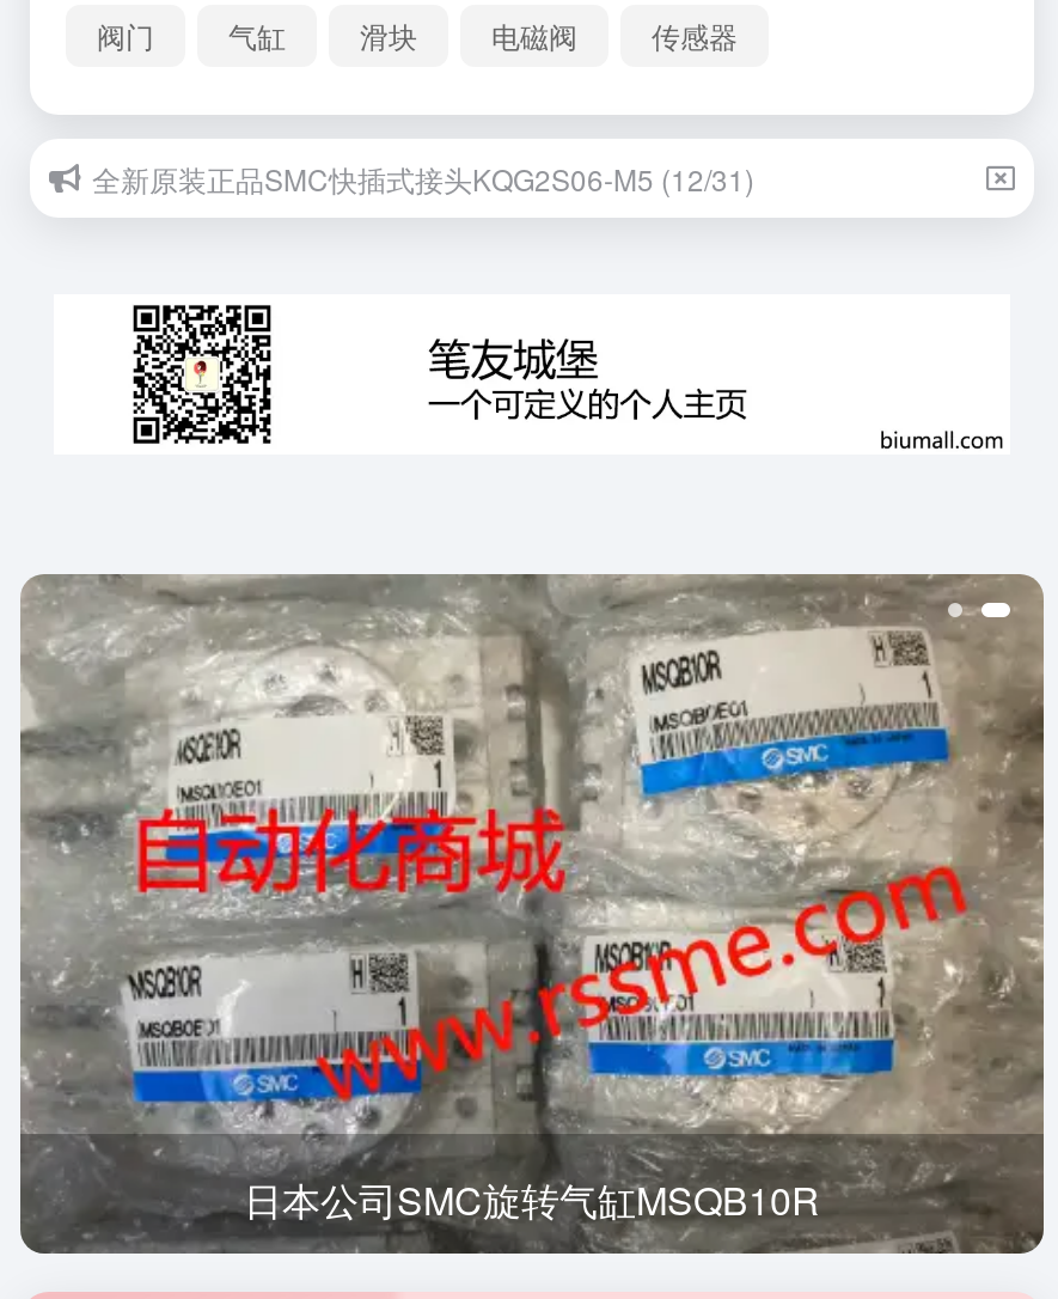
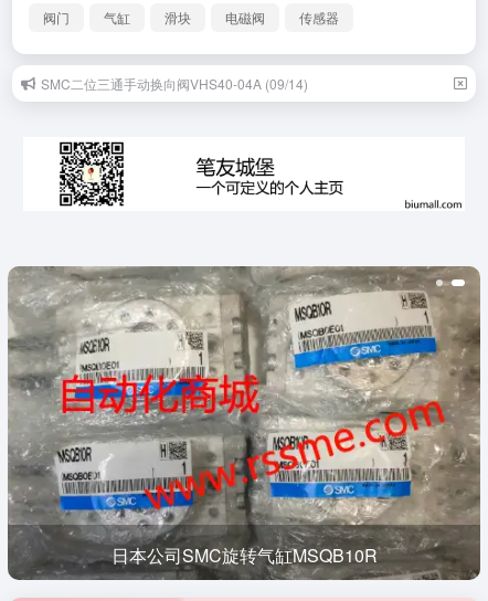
- 全新原装正品SMC快插式接头KQG2S06-M5 (12/31)
+ SMC二位三通手动换向阀VHS40-04A (09/14)
